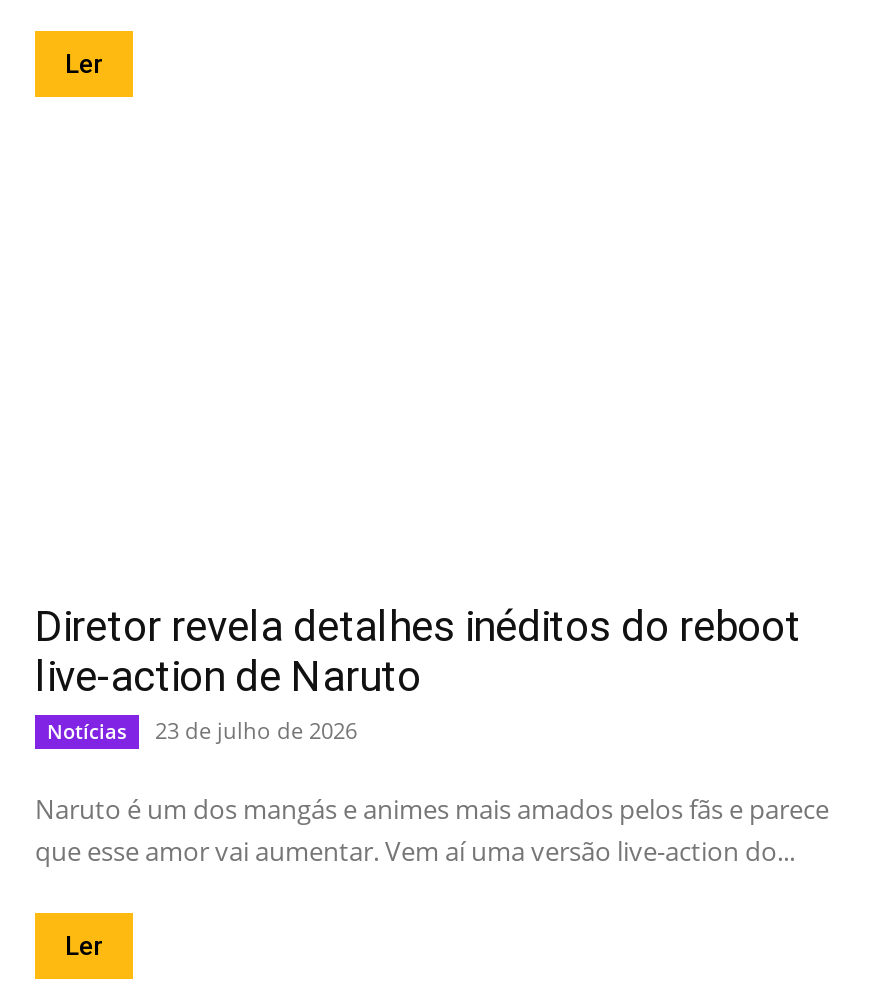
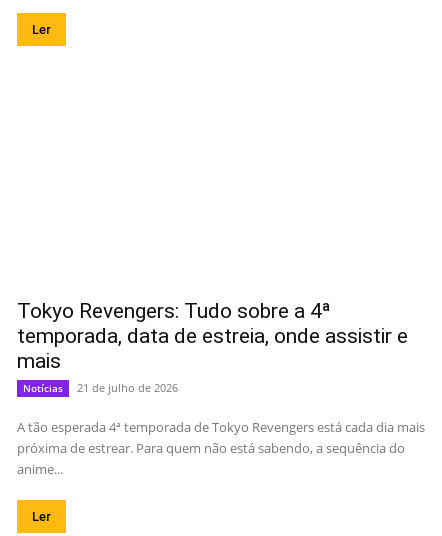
- Diretor revela detalhes inéditos do reboot
- live-action de Naruto
+ Tokyo Revengers: Tudo sobre a 4ª
+ temporada, data de estreia, onde assistir e
+ mais

- Notícias 23 de julho de 2026
+ Notícias 21 de julho de 2026

- Naruto é um dos mangás e animes mais amados pelos fãs e parece
- que esse amor vai aumentar. Vem aí uma versão live-action do...
+ A tão esperada 4ª temporada de Tokyo Revengers está cada dia mais
+ próxima de estrear. Para quem não está sabendo, a sequência do
+ anime...
